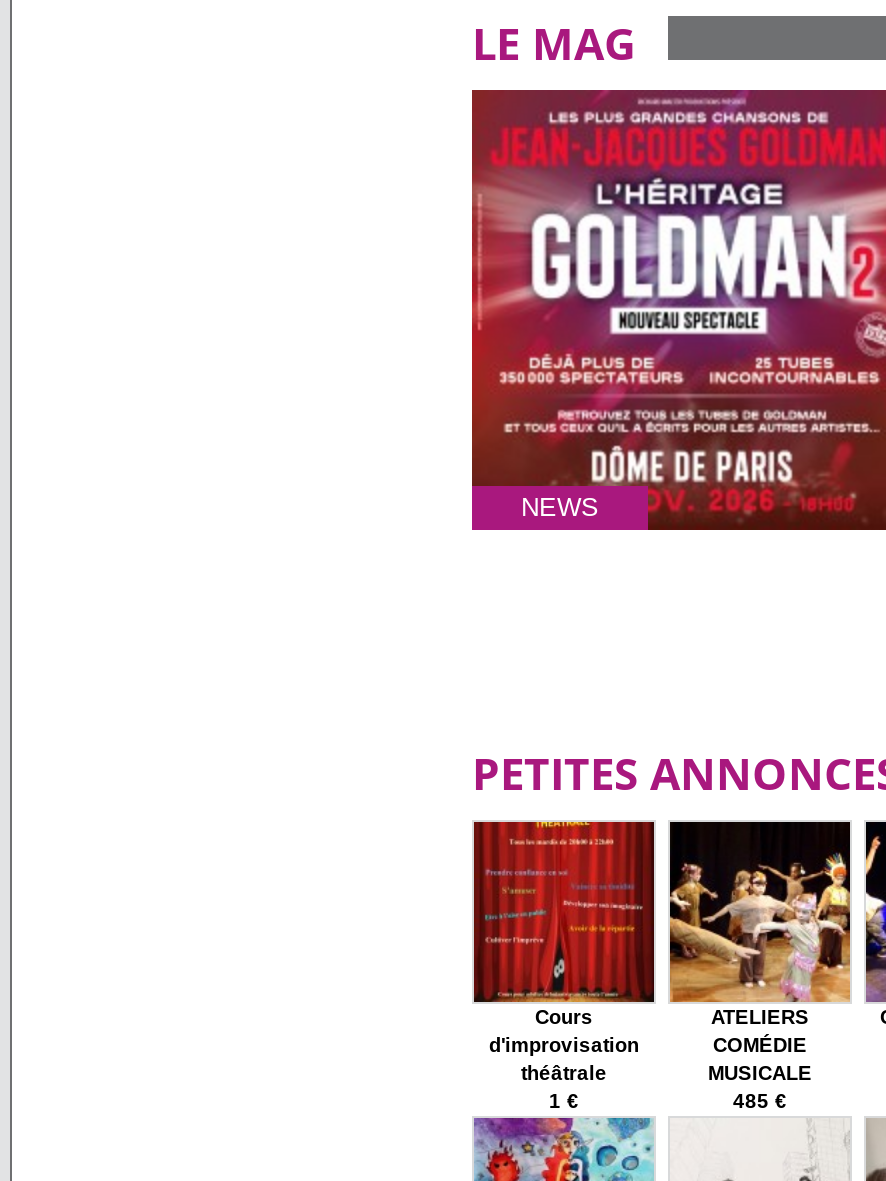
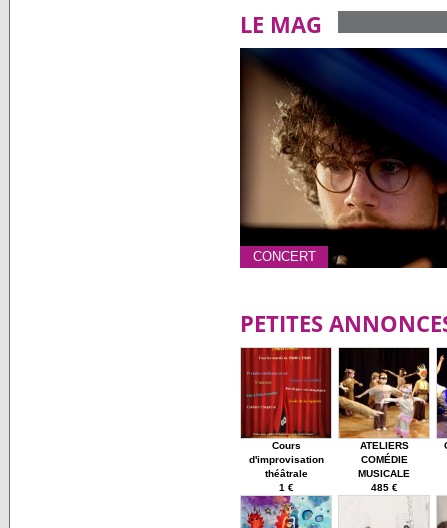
- [image]
- NEWS
+ [image]
+ CONCERT
